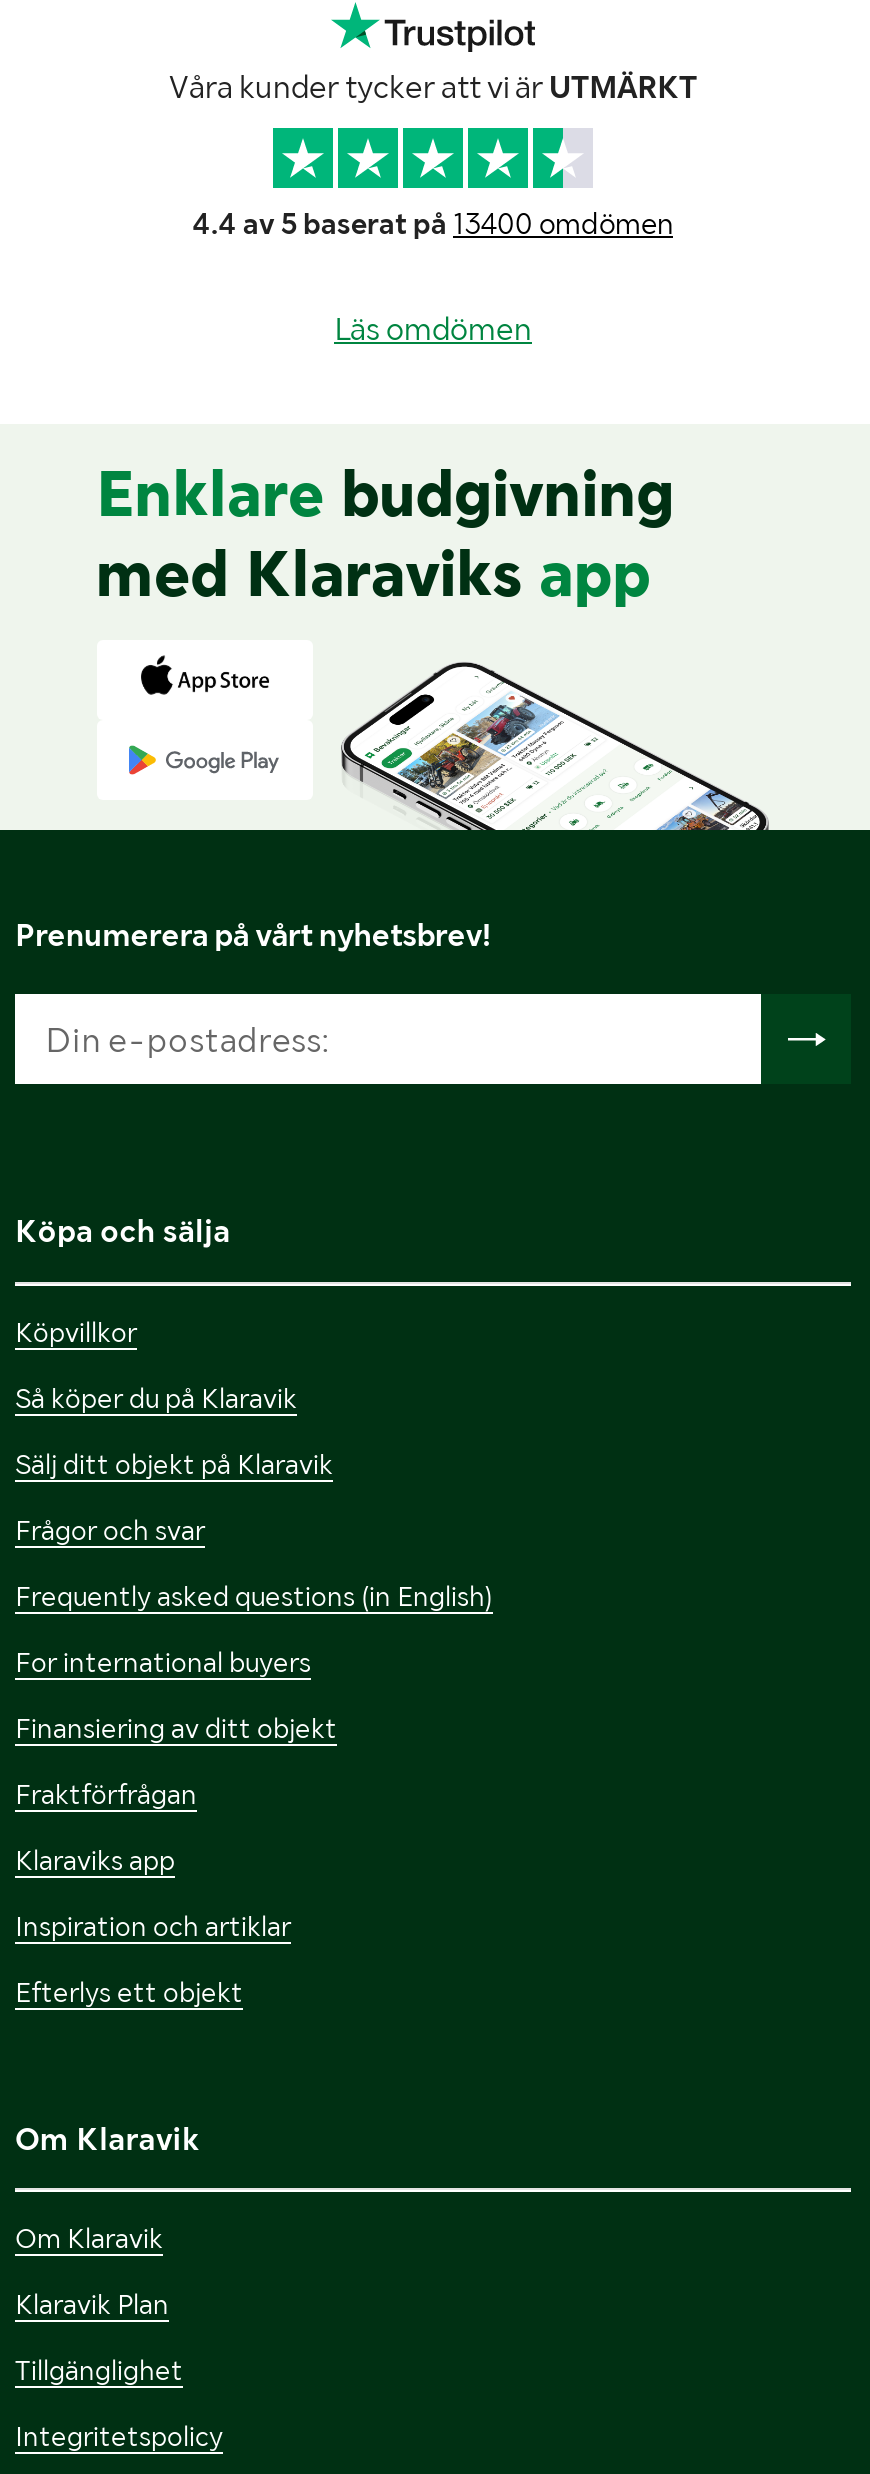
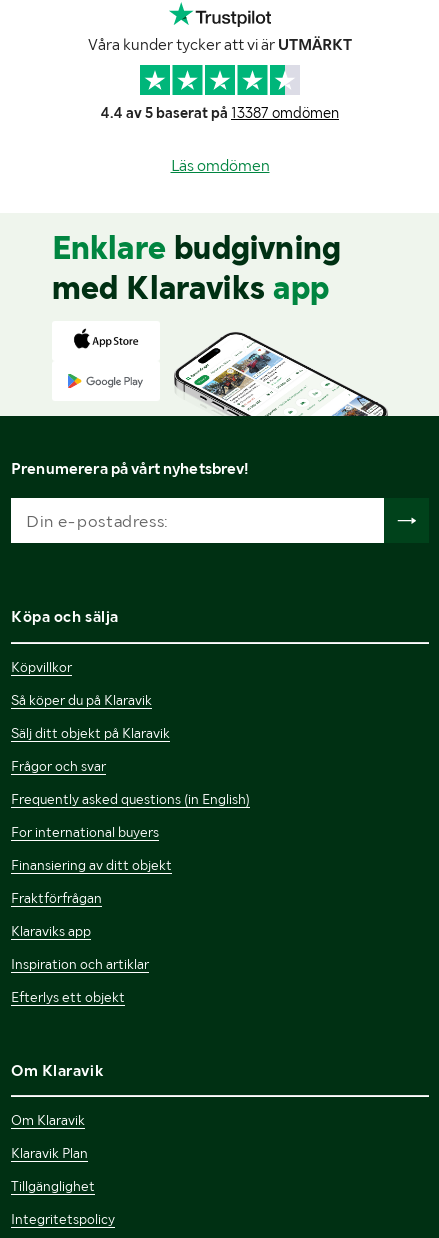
- 4.4 av 5 baserat på 13400 omdömen
+ 4.4 av 5 baserat på 13387 omdömen
